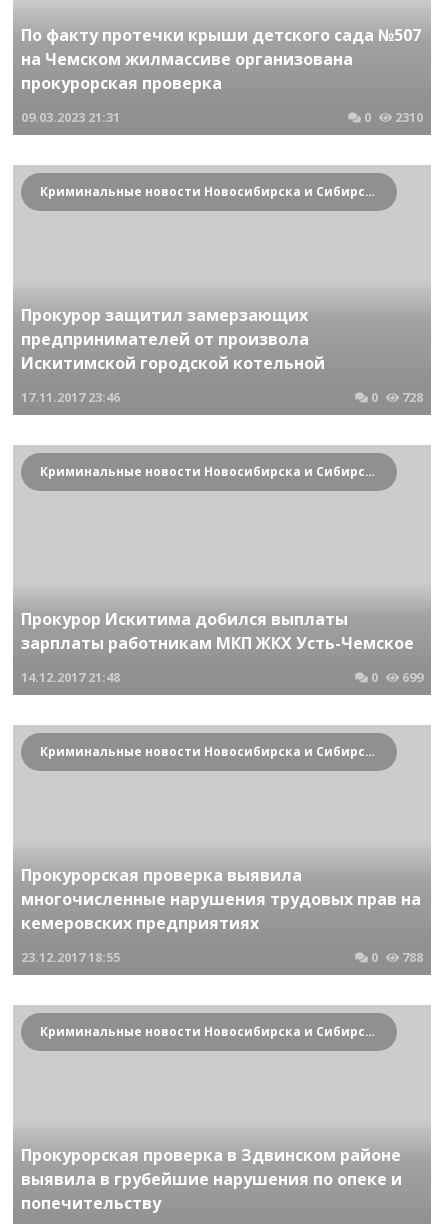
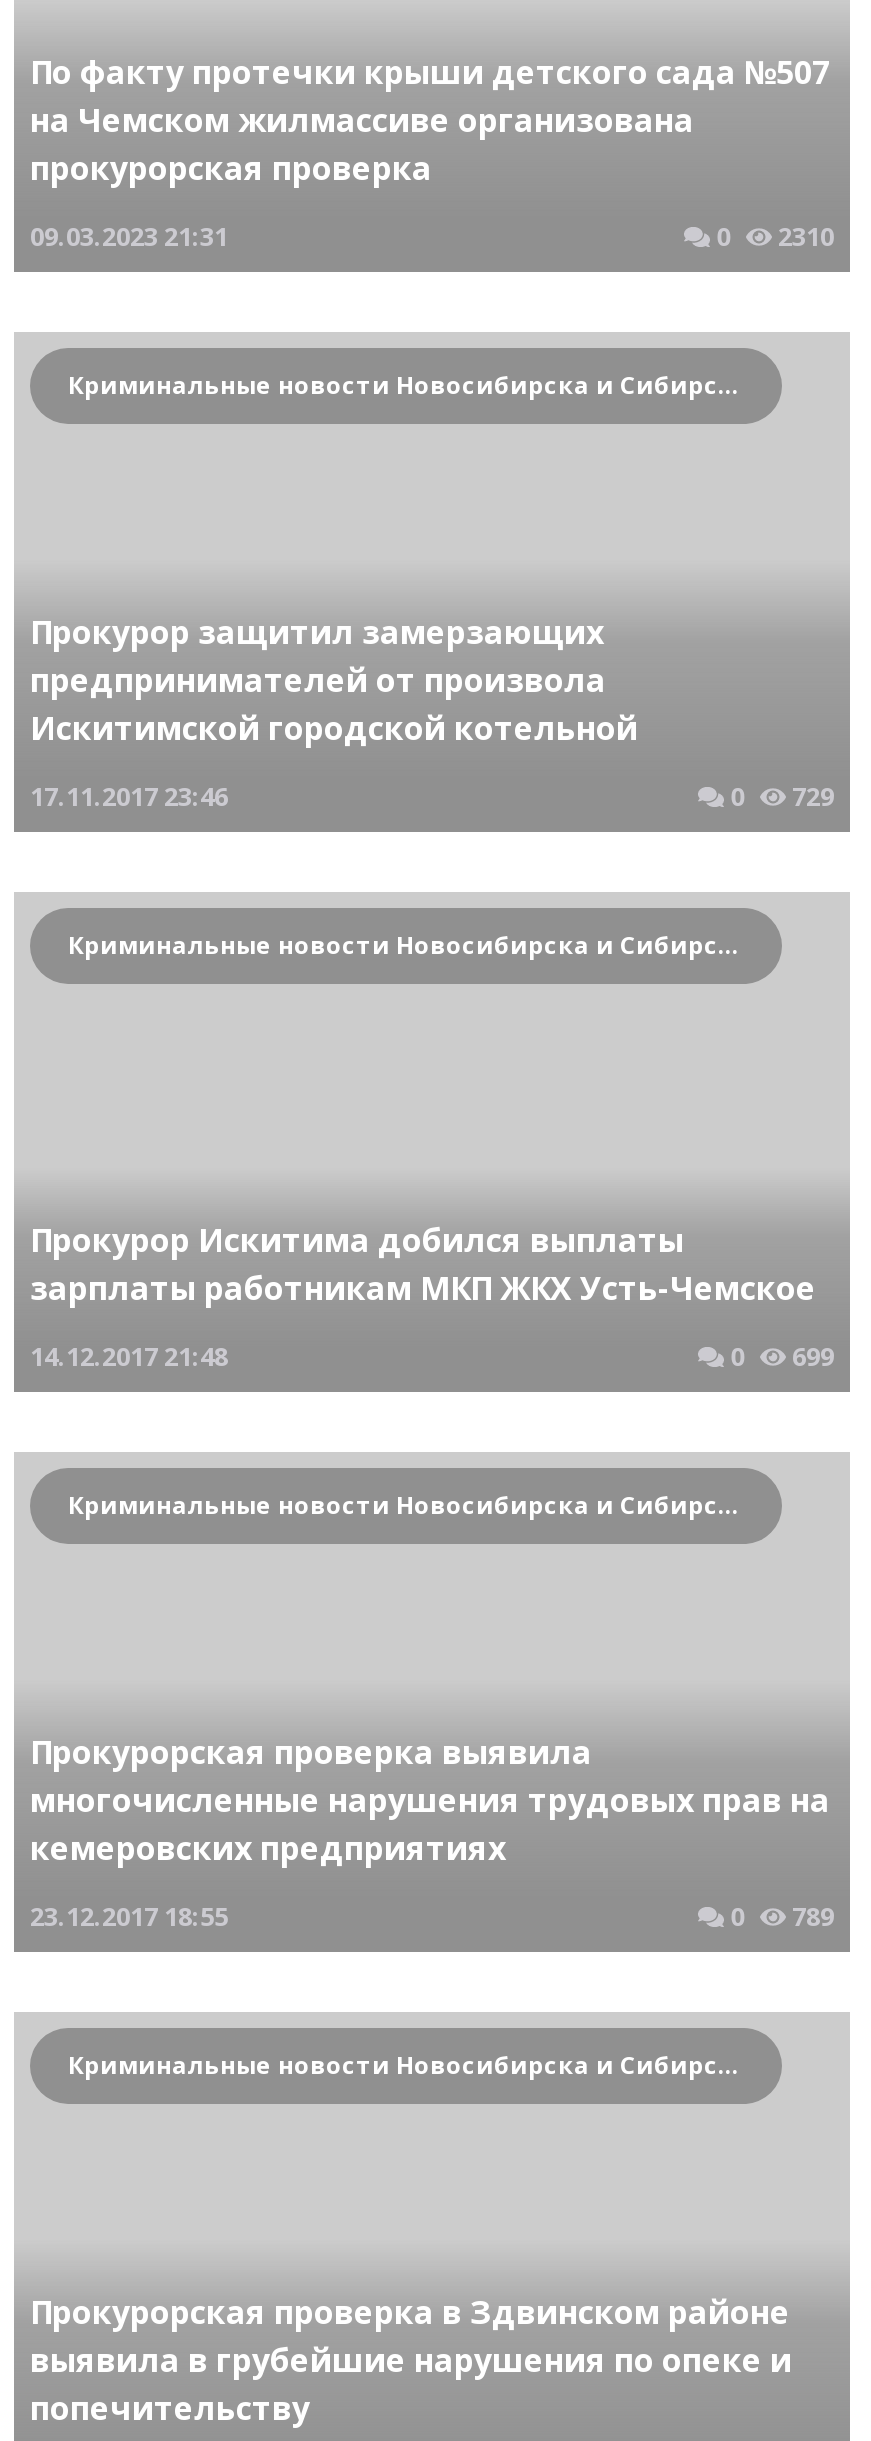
- 0 728
+ 0 729

- 0 788
+ 0 789
